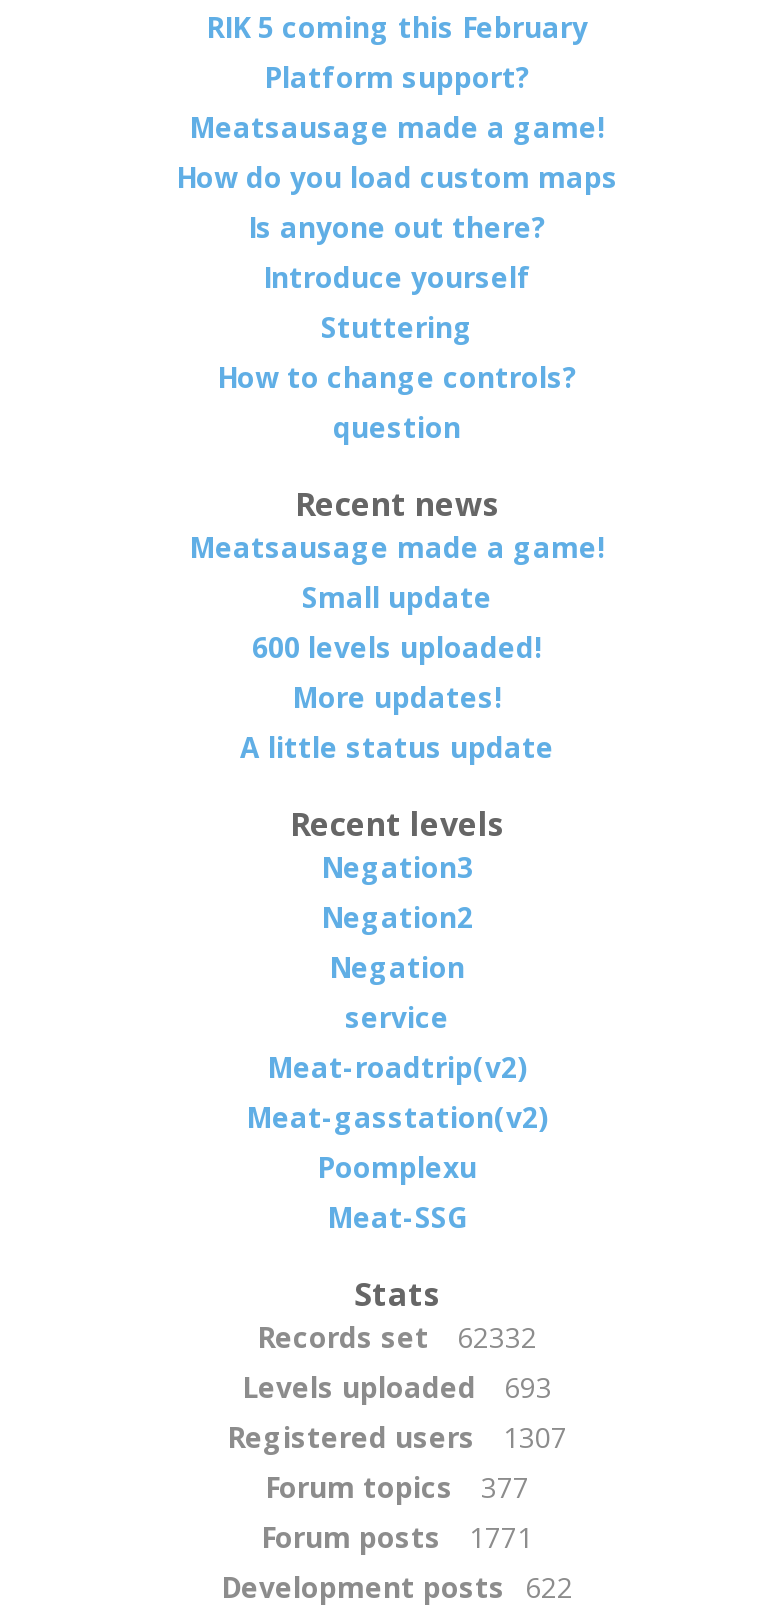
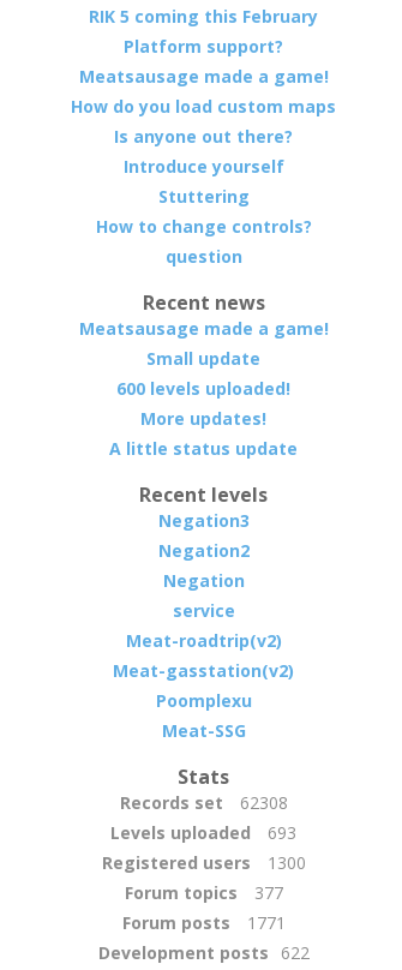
- Records set 62332
+ Records set 62308

- Registered users 1307
+ Registered users 1300
